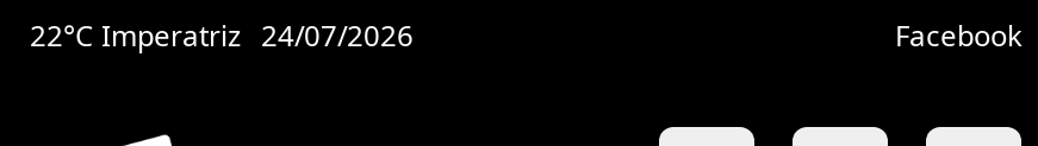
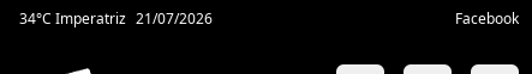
- 22°C Imperatriz 24/07/2026
+ 34°C Imperatriz 21/07/2026
